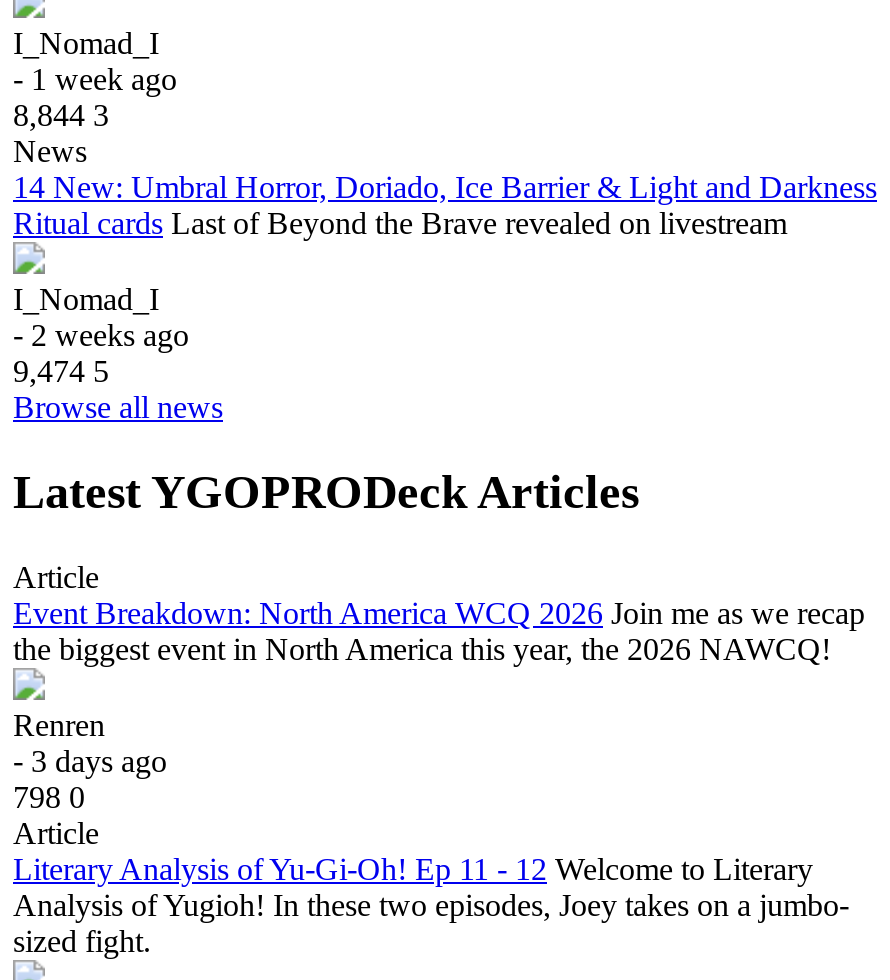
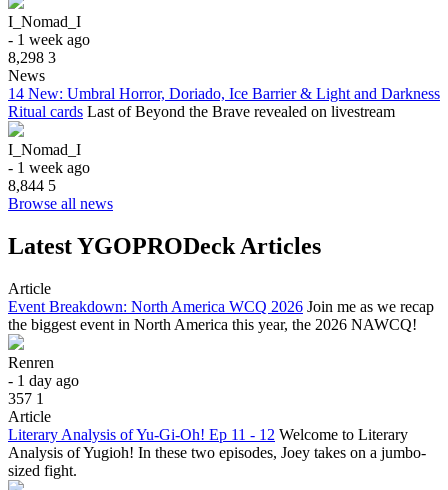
- 8,844 3
+ 8,298 3

- - 2 weeks ago
+ - 1 week ago

- 9,474 5
+ 8,844 5

- - 3 days ago
+ - 1 day ago

- 798 0
+ 357 1
